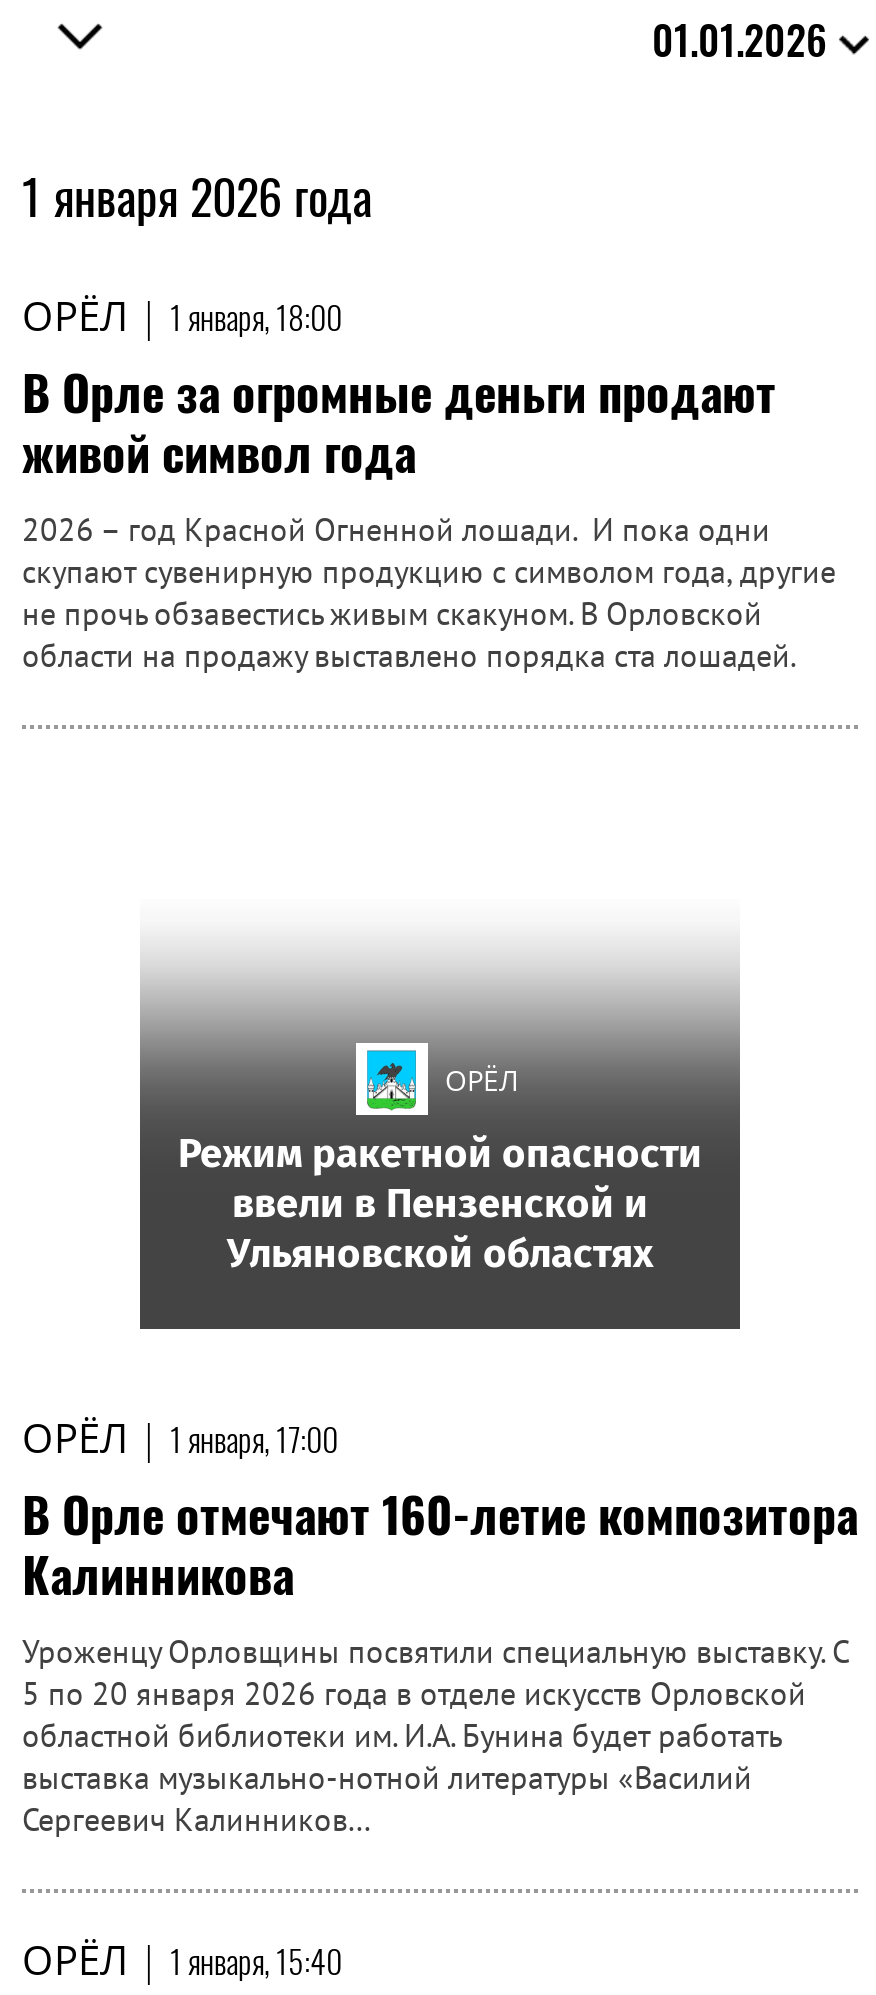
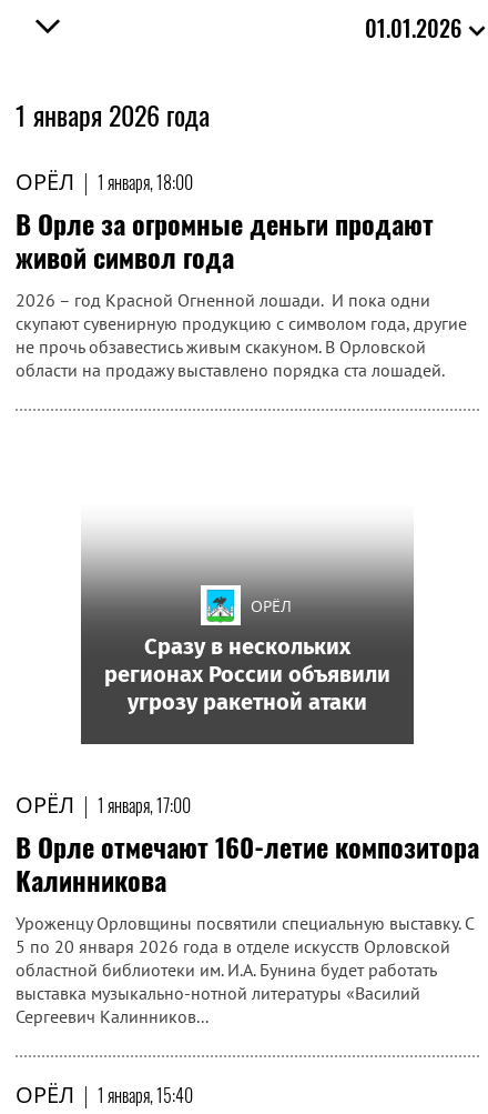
- Режим ракетной опасности
- ввели в Пензенской и
- Ульяновской областях
+ Сразу в нескольких
+ регионах России объявили
+ угрозу ракетной атаки
